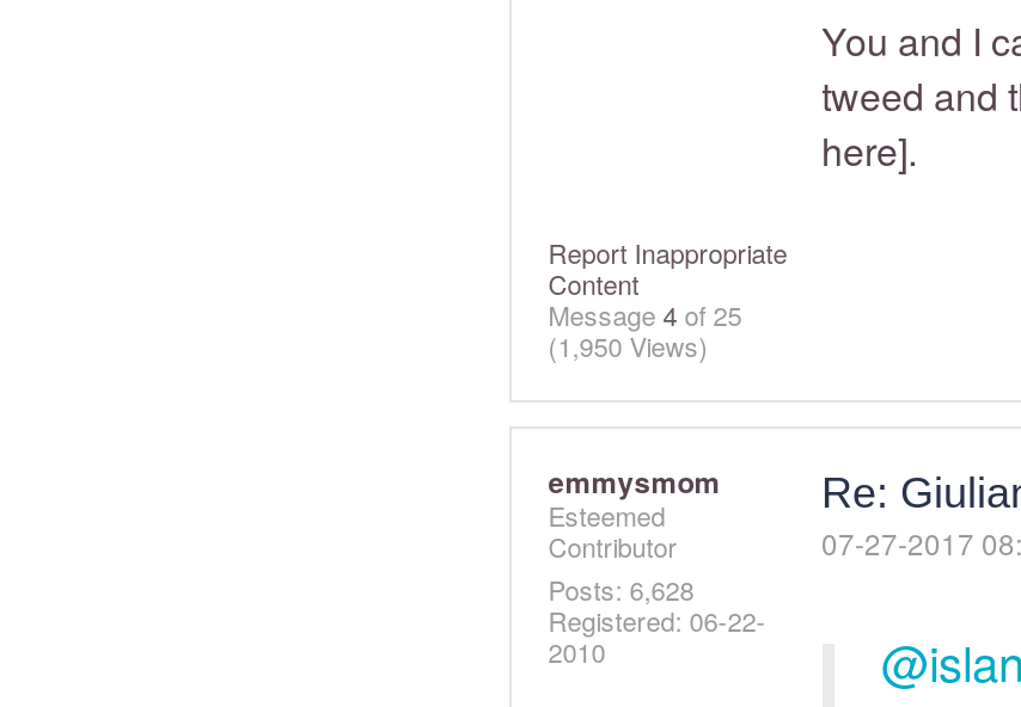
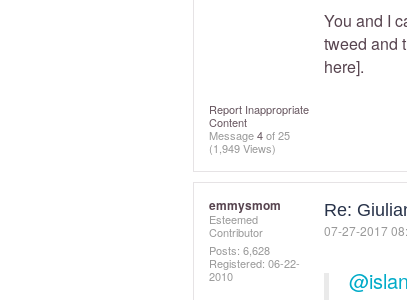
- (1,950 Views)
+ (1,949 Views)
